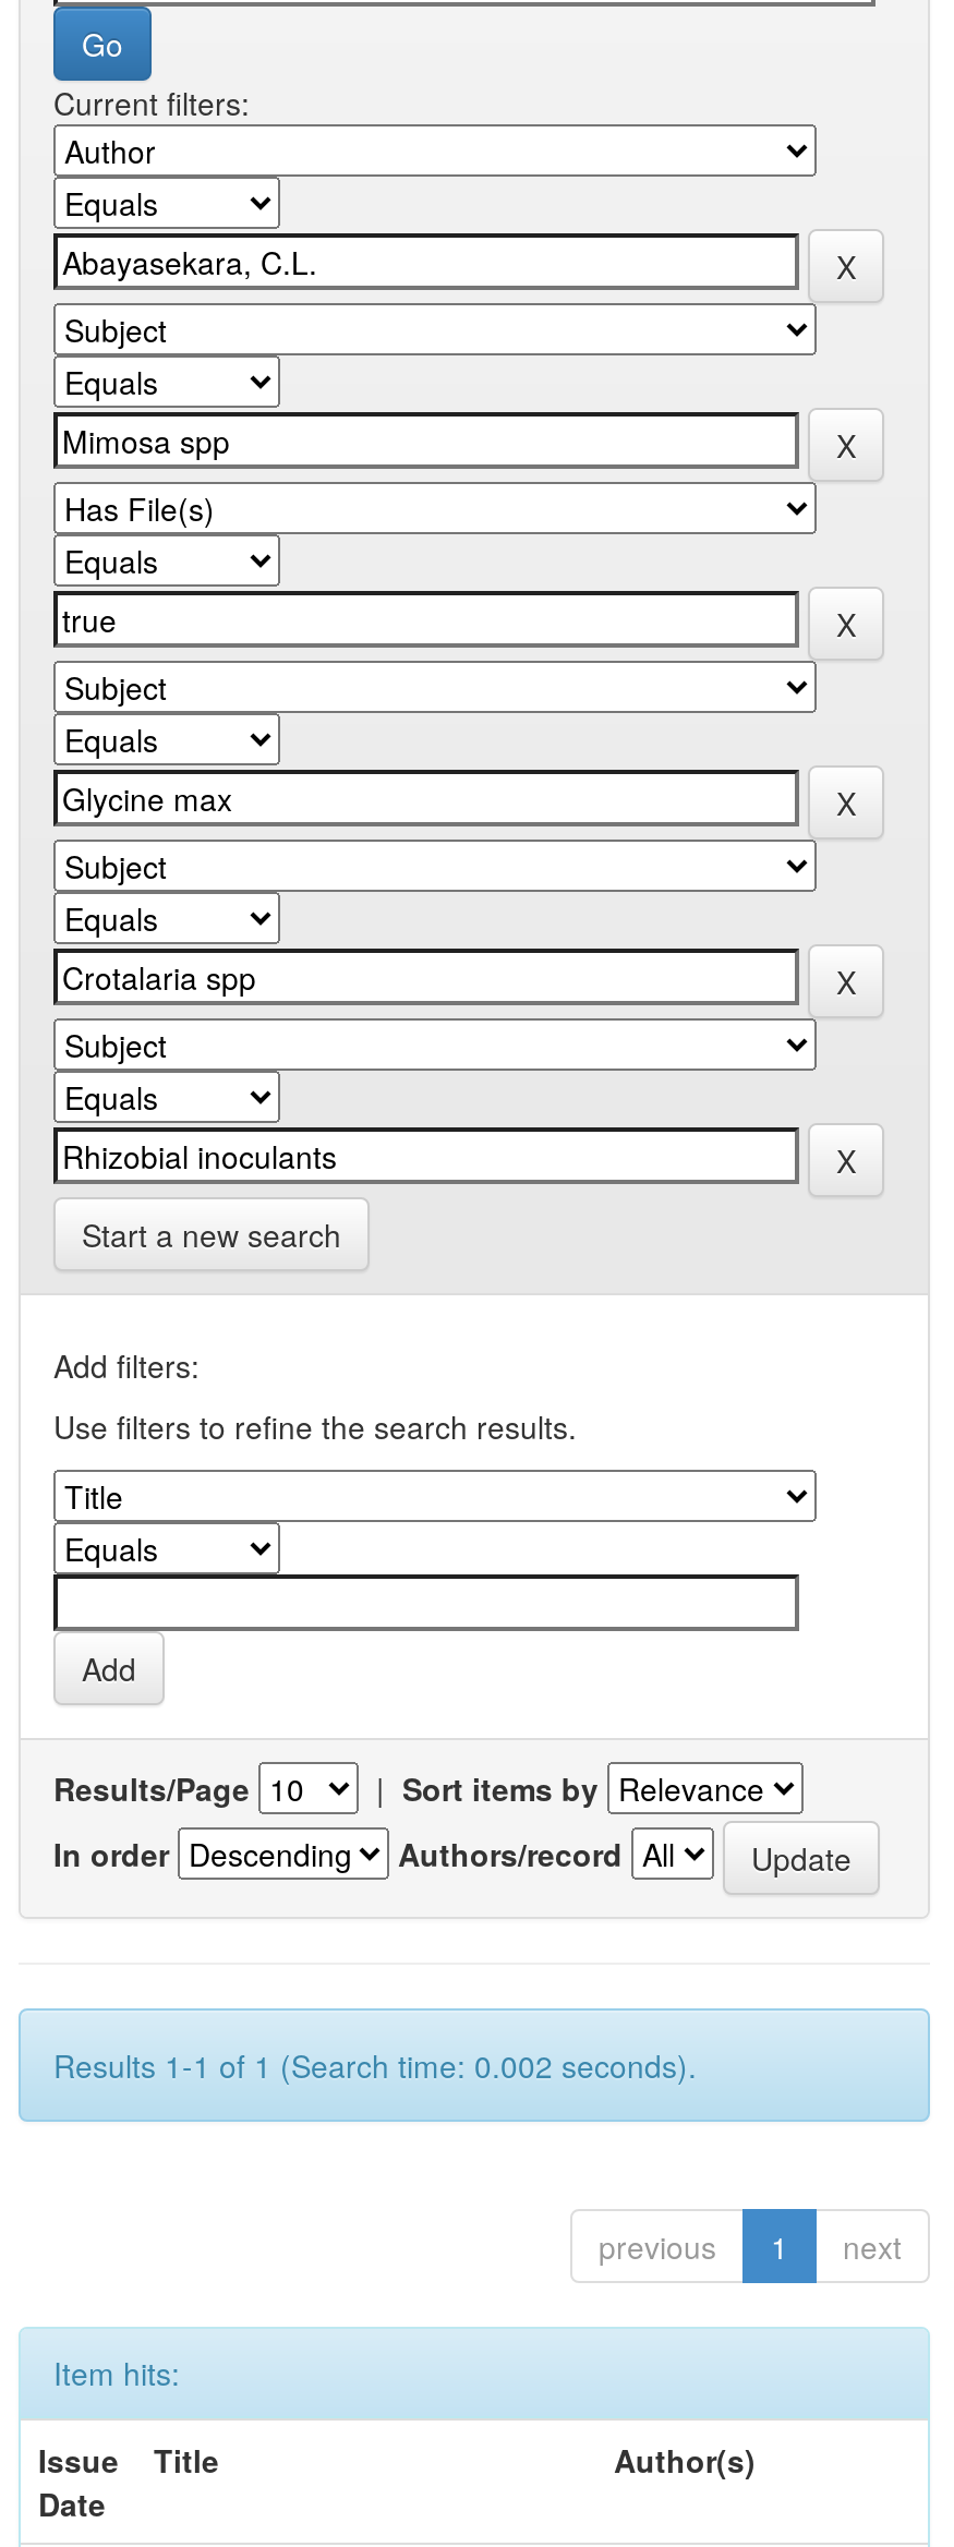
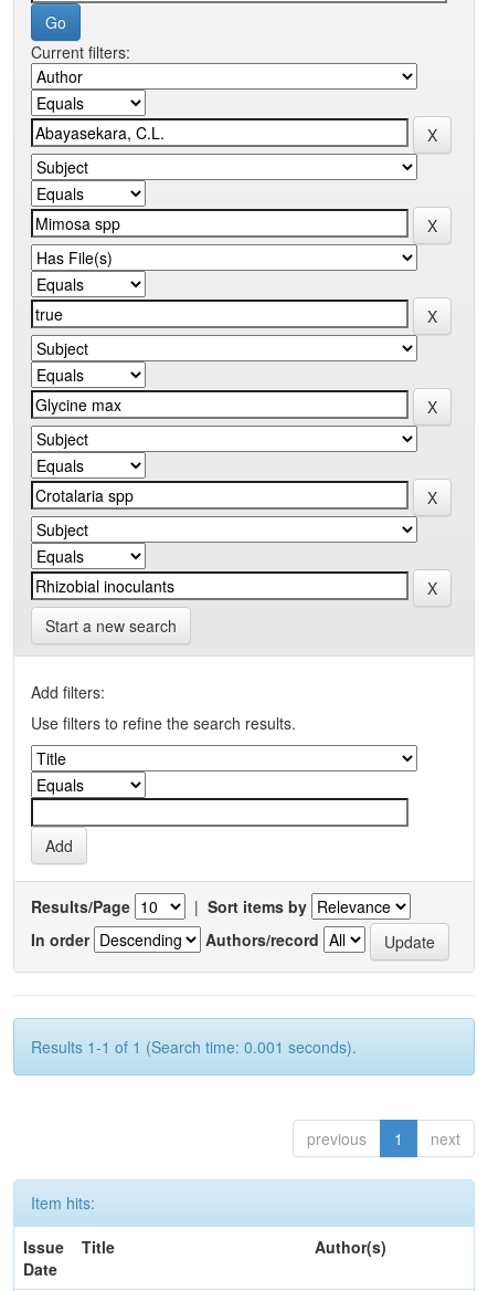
- Results 1-1 of 1 (Search time: 0.002 seconds).
+ Results 1-1 of 1 (Search time: 0.001 seconds).
